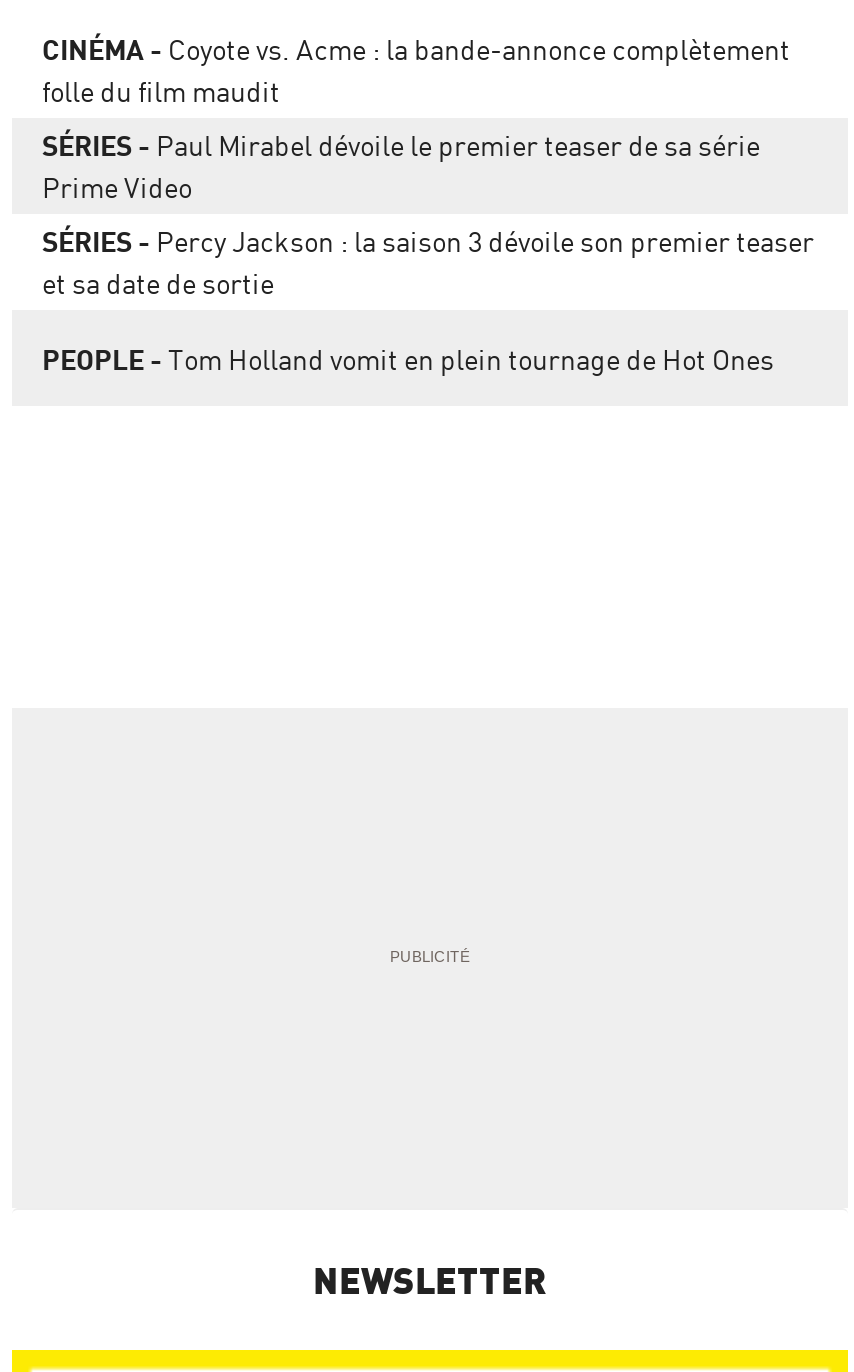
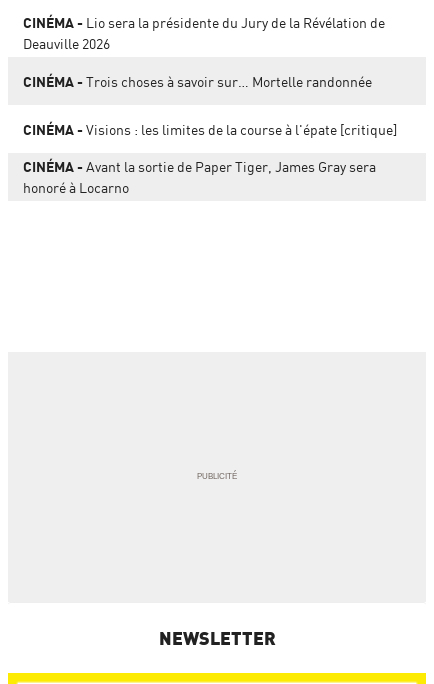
- Coyote vs. Acme : la bande-annonce complètement
- folle du film maudit
+ Lio sera la présidente du Jury de la Révélation de
+ Deauville 2026

- SÉRIES
- Paul Mirabel dévoile le premier teaser de sa série
- Prime Video
+ CINÉMA
+ Trois choses à savoir sur… Mortelle randonnée

- SÉRIES
- Percy Jackson : la saison 3 dévoile son premier teaser
- et sa date de sortie
+ CINÉMA
+ Visions : les limites de la course à l'épate [critique]

- PEOPLE
- Tom Holland vomit en plein tournage de Hot Ones
+ CINÉMA
+ Avant la sortie de Paper Tiger, James Gray sera
+ honoré à Locarno
